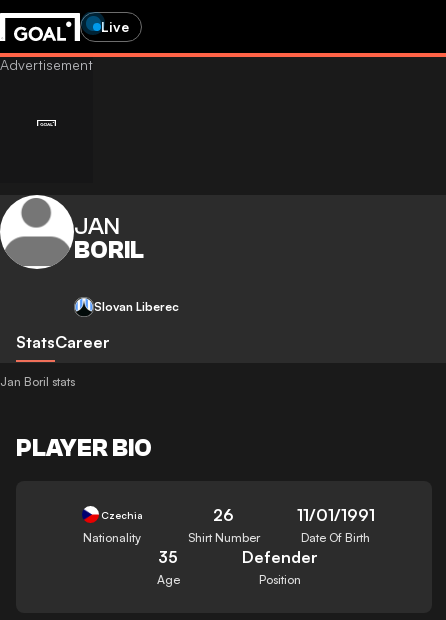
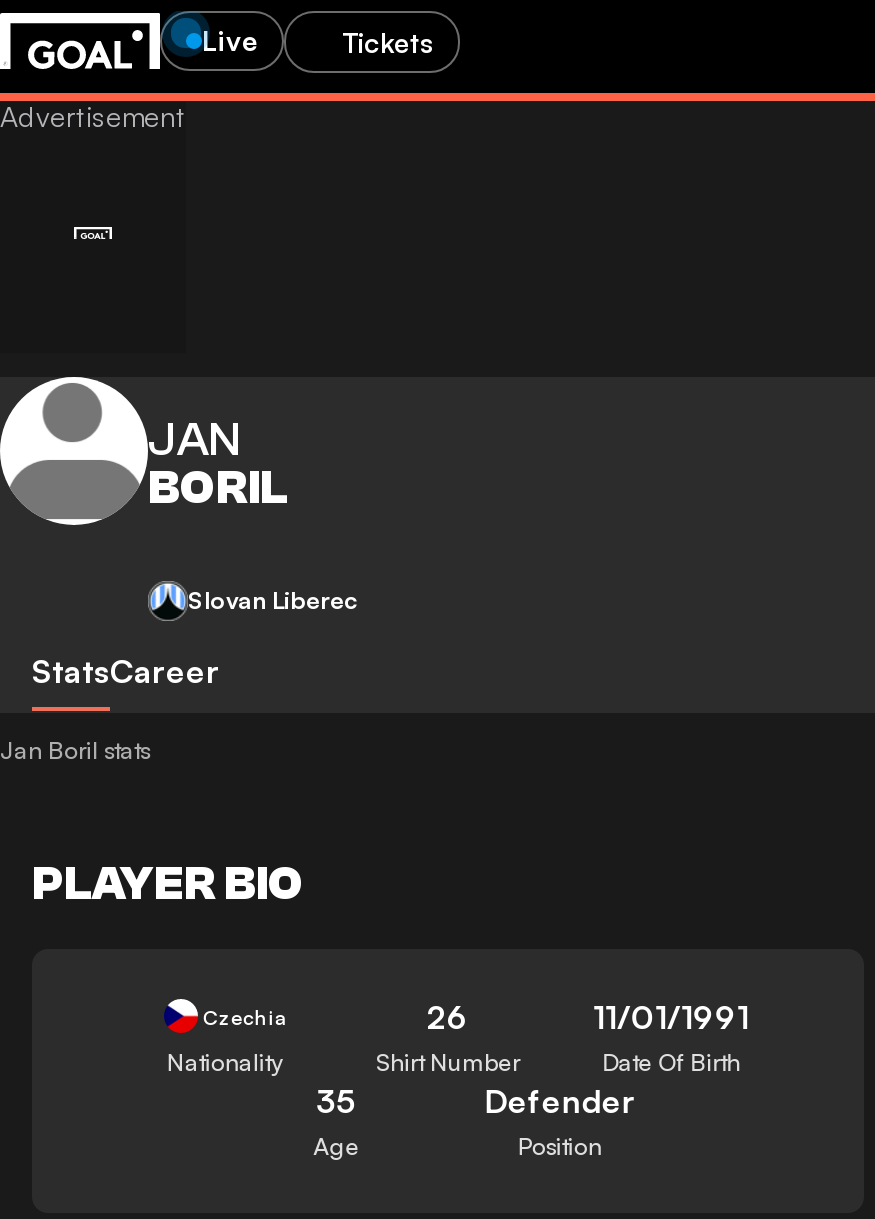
+ Tickets
